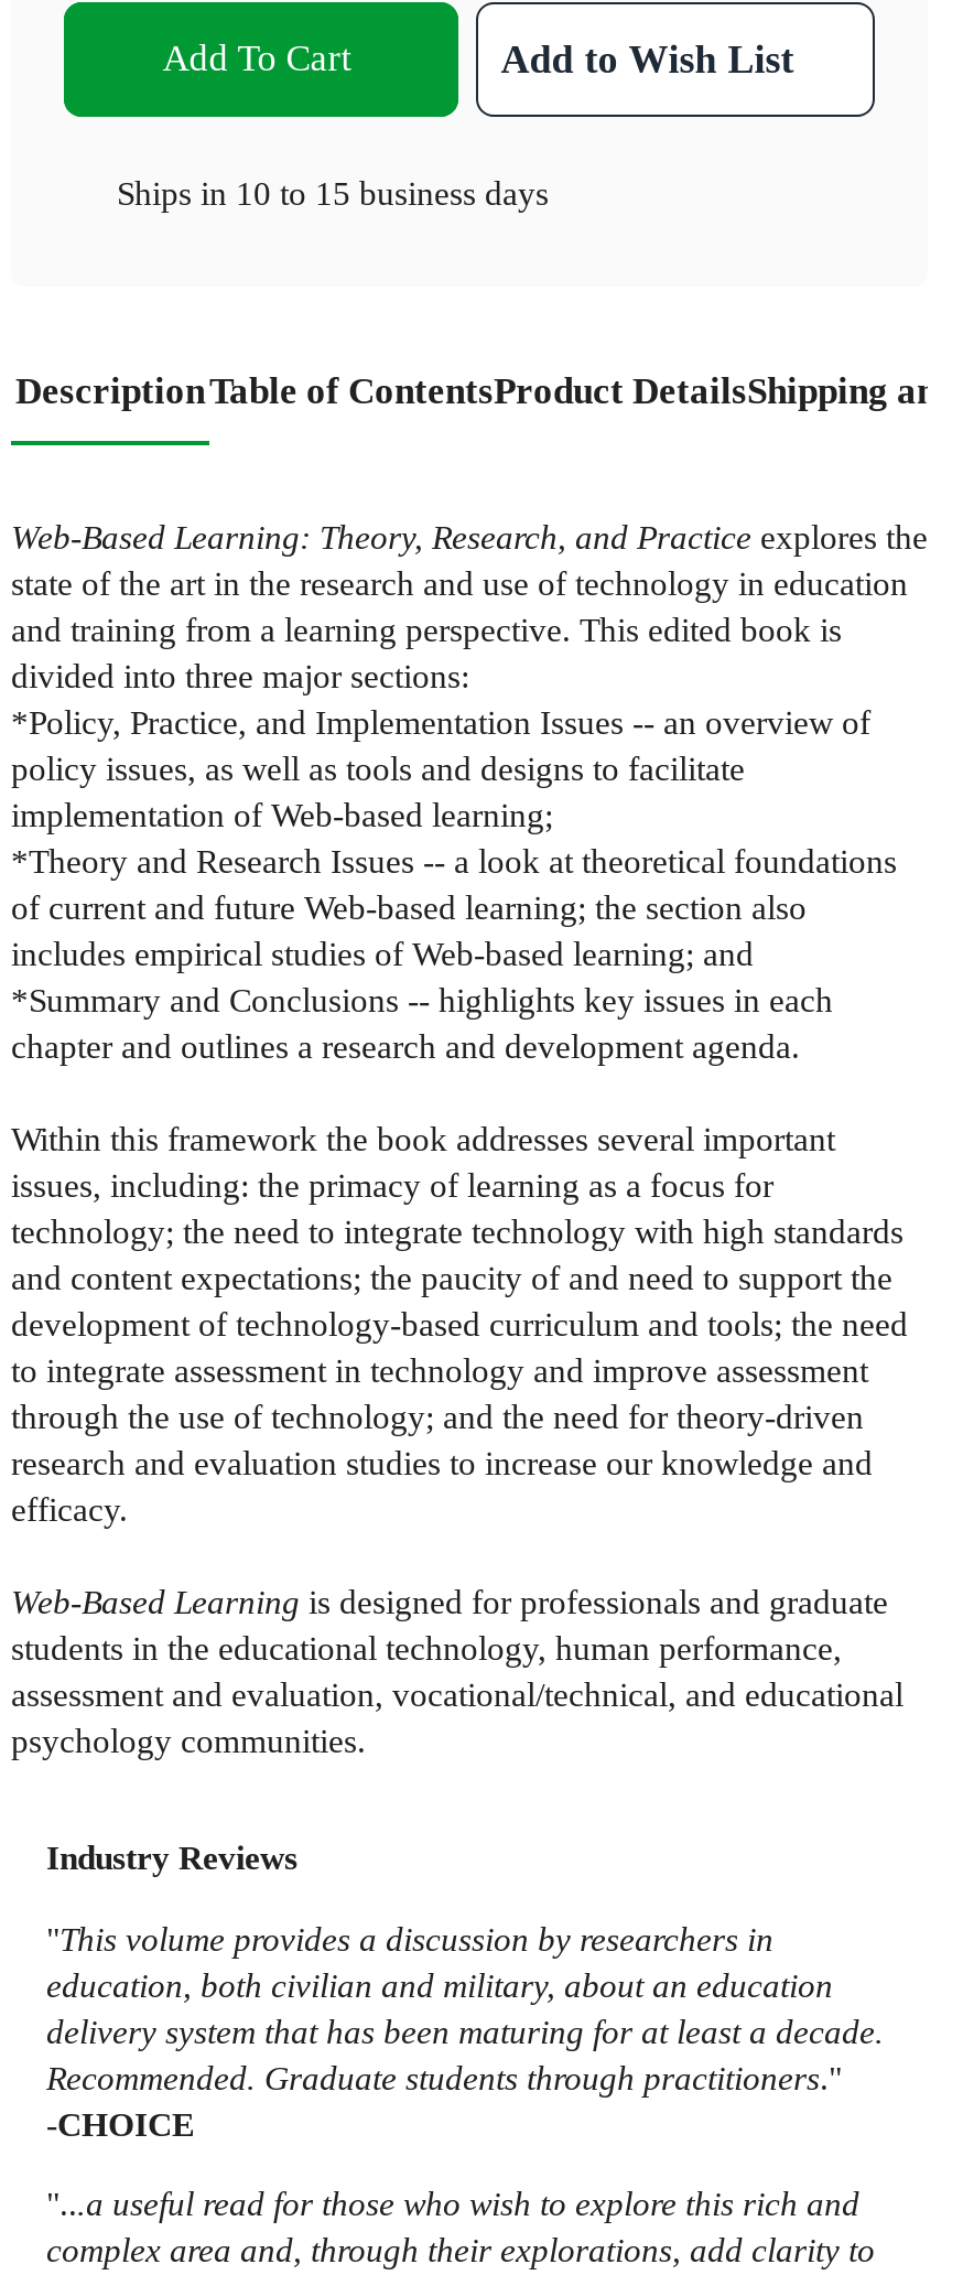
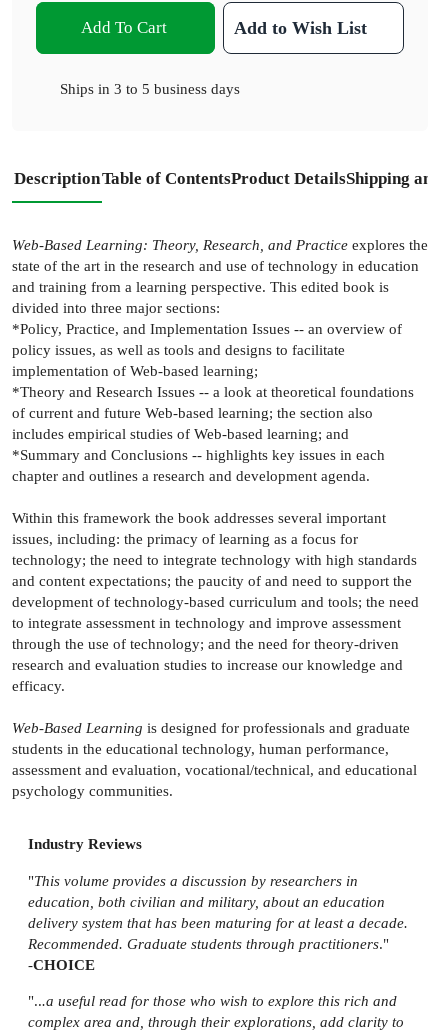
- Ships in 10 to 15 business days
+ Ships in 3 to 5 business days
